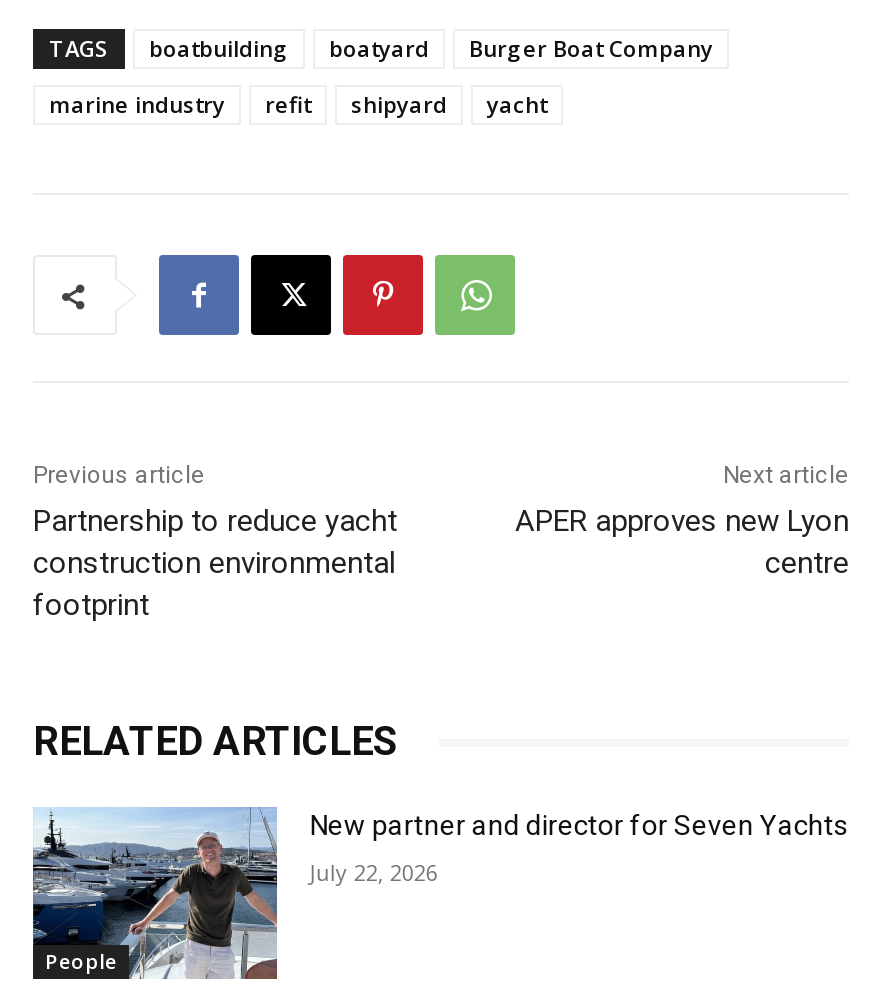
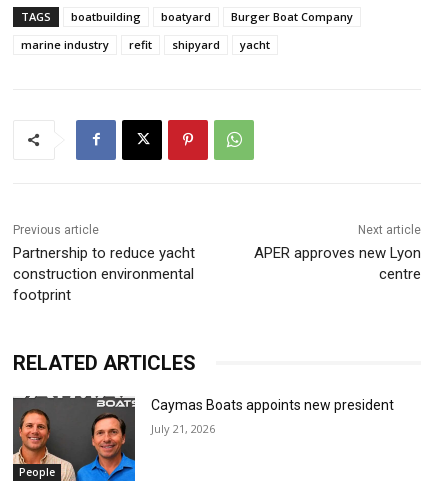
- [image]
- New partner and director for Seven Yachts
+ [image]
+ Caymas Boats appoints new president

- July 22, 2026
+ July 21, 2026
